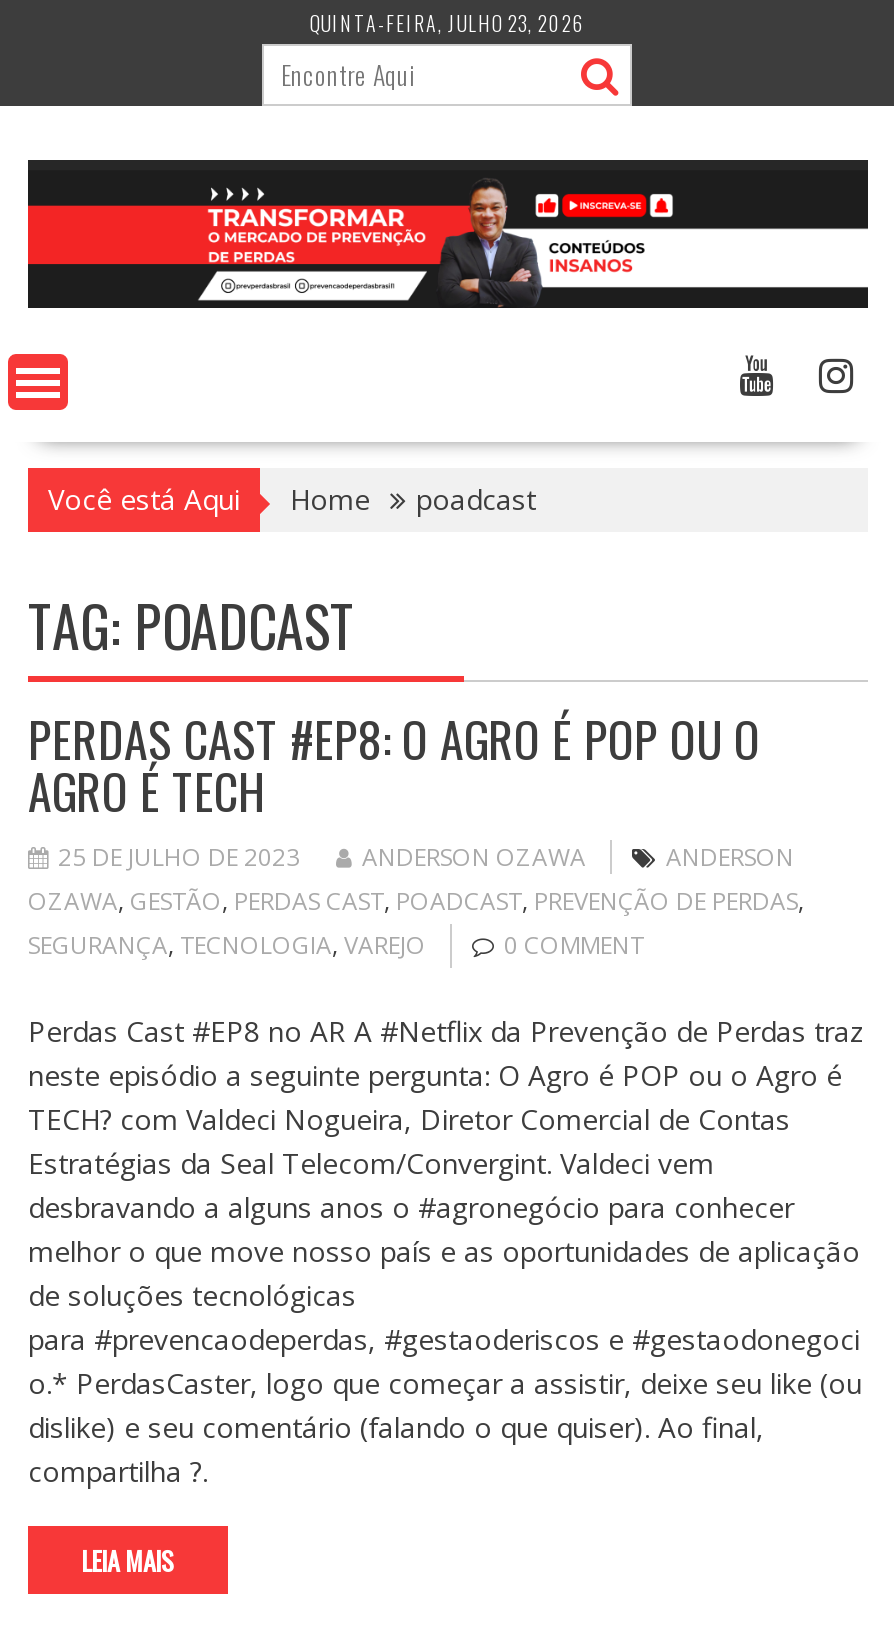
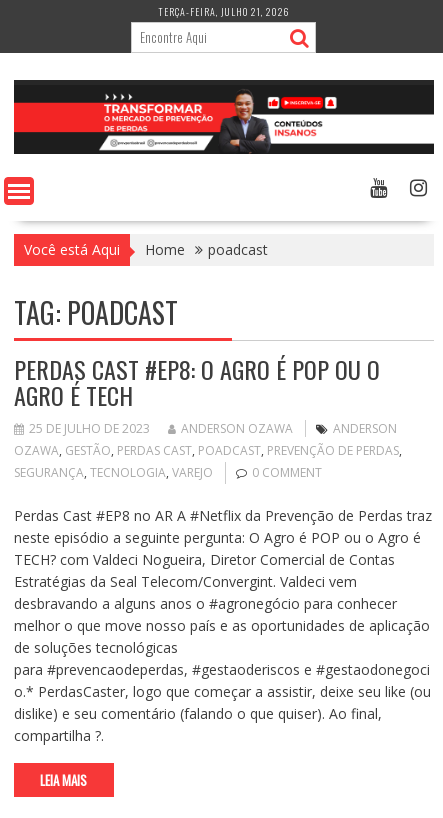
- QUINTA-FEIRA, JULHO 23, 2026
+ TERÇA-FEIRA, JULHO 21, 2026
